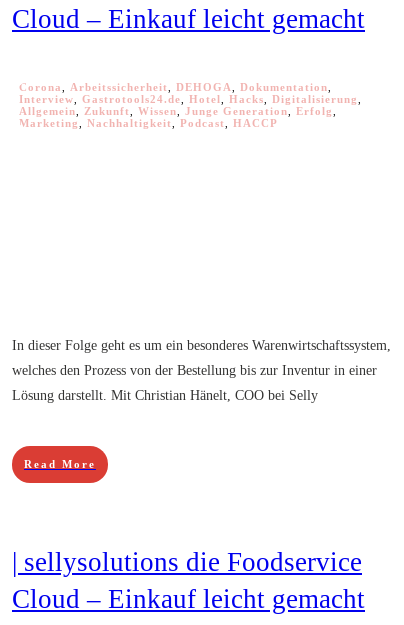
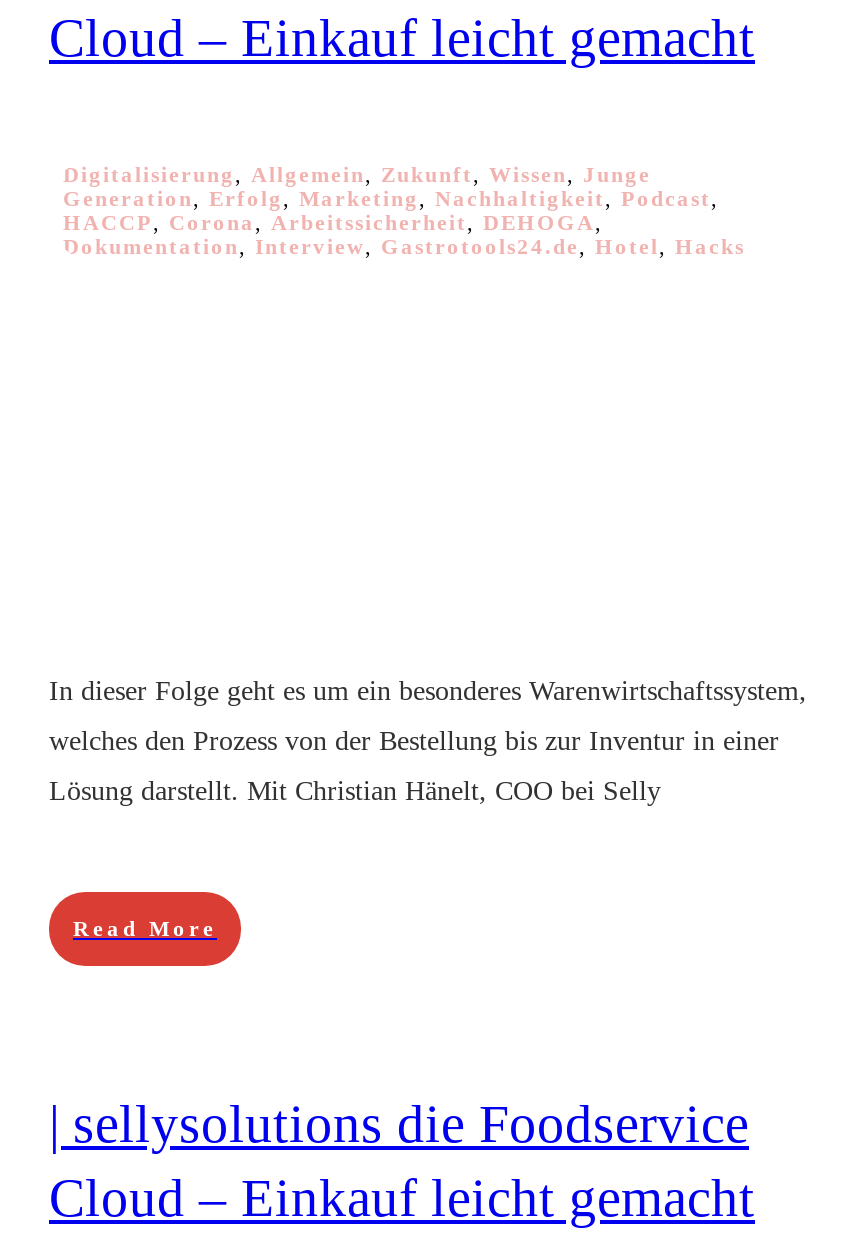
- Corona, Arbeitssicherheit, DEHOGA, Dokumentation,
- Interview, Gastrotools24.de, Hotel, Hacks, Digitalisierung,
- Allgemein, Zukunft, Wissen, Junge Generation, Erfolg,
- Marketing, Nachhaltigkeit, Podcast, HACCP
+ Digitalisierung, Allgemein, Zukunft, Wissen, Junge
+ Generation, Erfolg, Marketing, Nachhaltigkeit, Podcast,
+ HACCP, Corona, Arbeitssicherheit, DEHOGA,
+ Dokumentation, Interview, Gastrotools24.de, Hotel, Hacks
